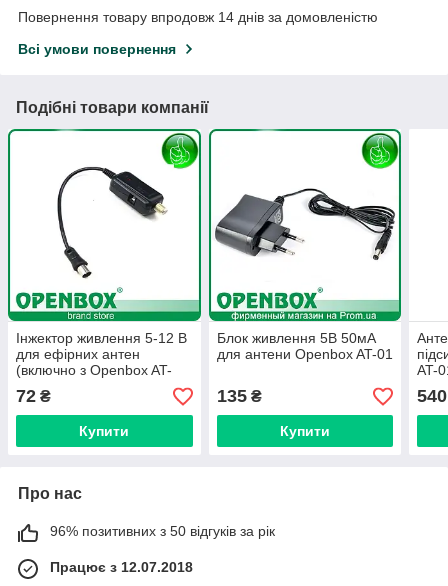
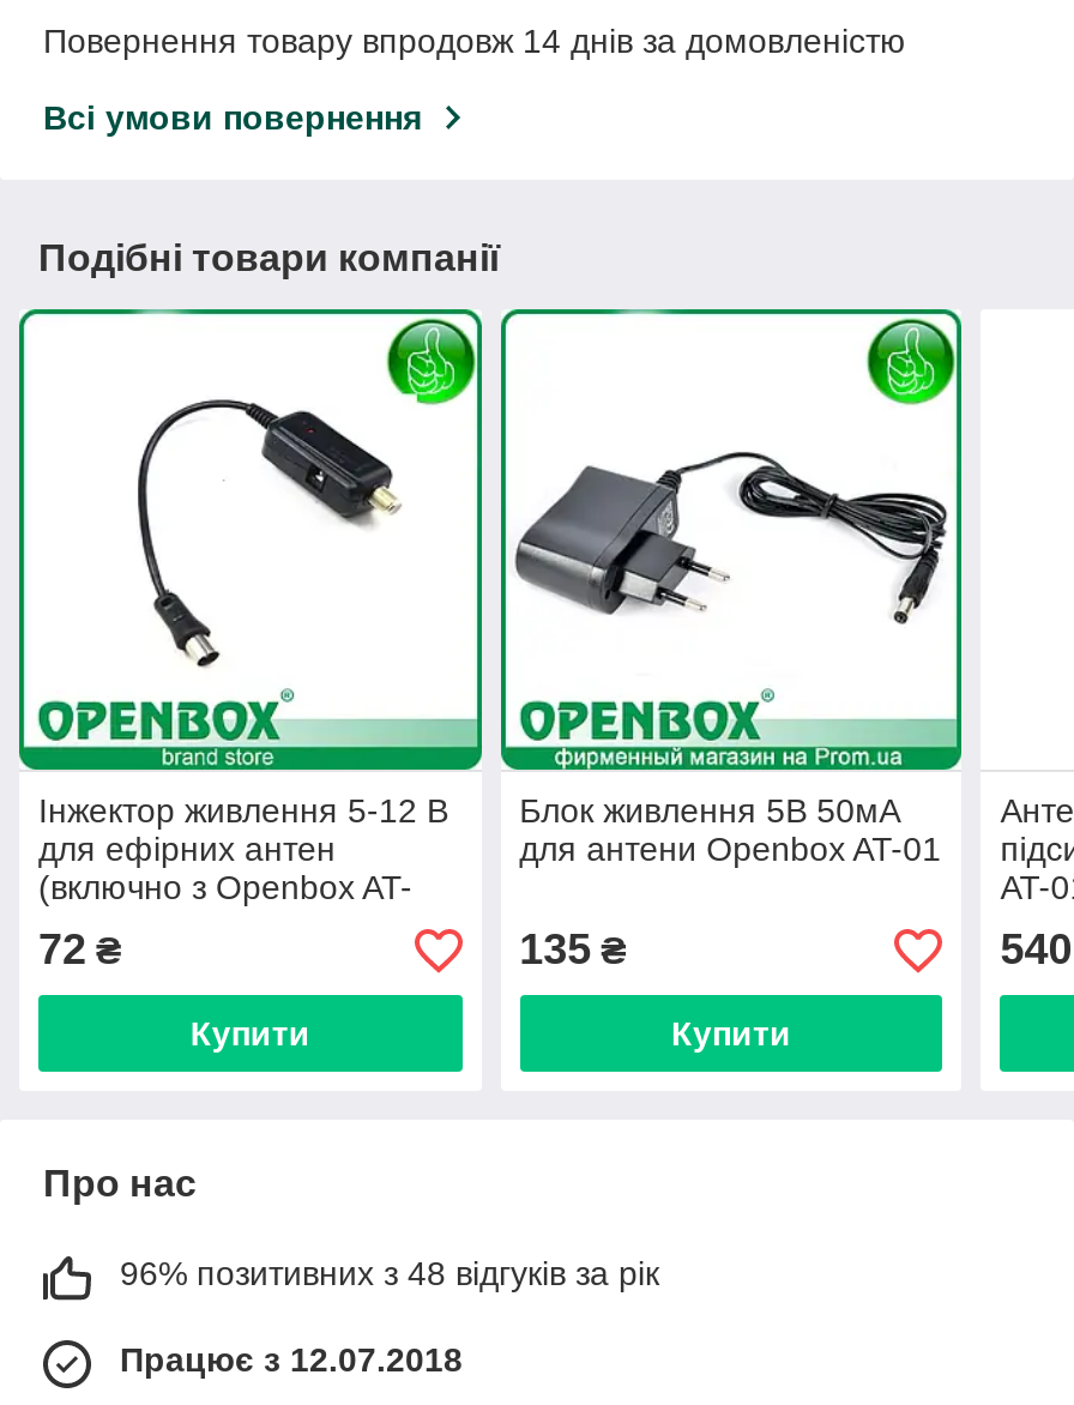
- 96% позитивних з 50 відгуків за рік
+ 96% позитивних з 48 відгуків за рік
